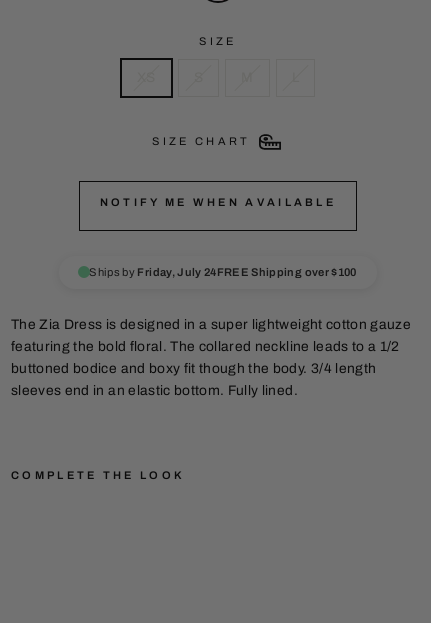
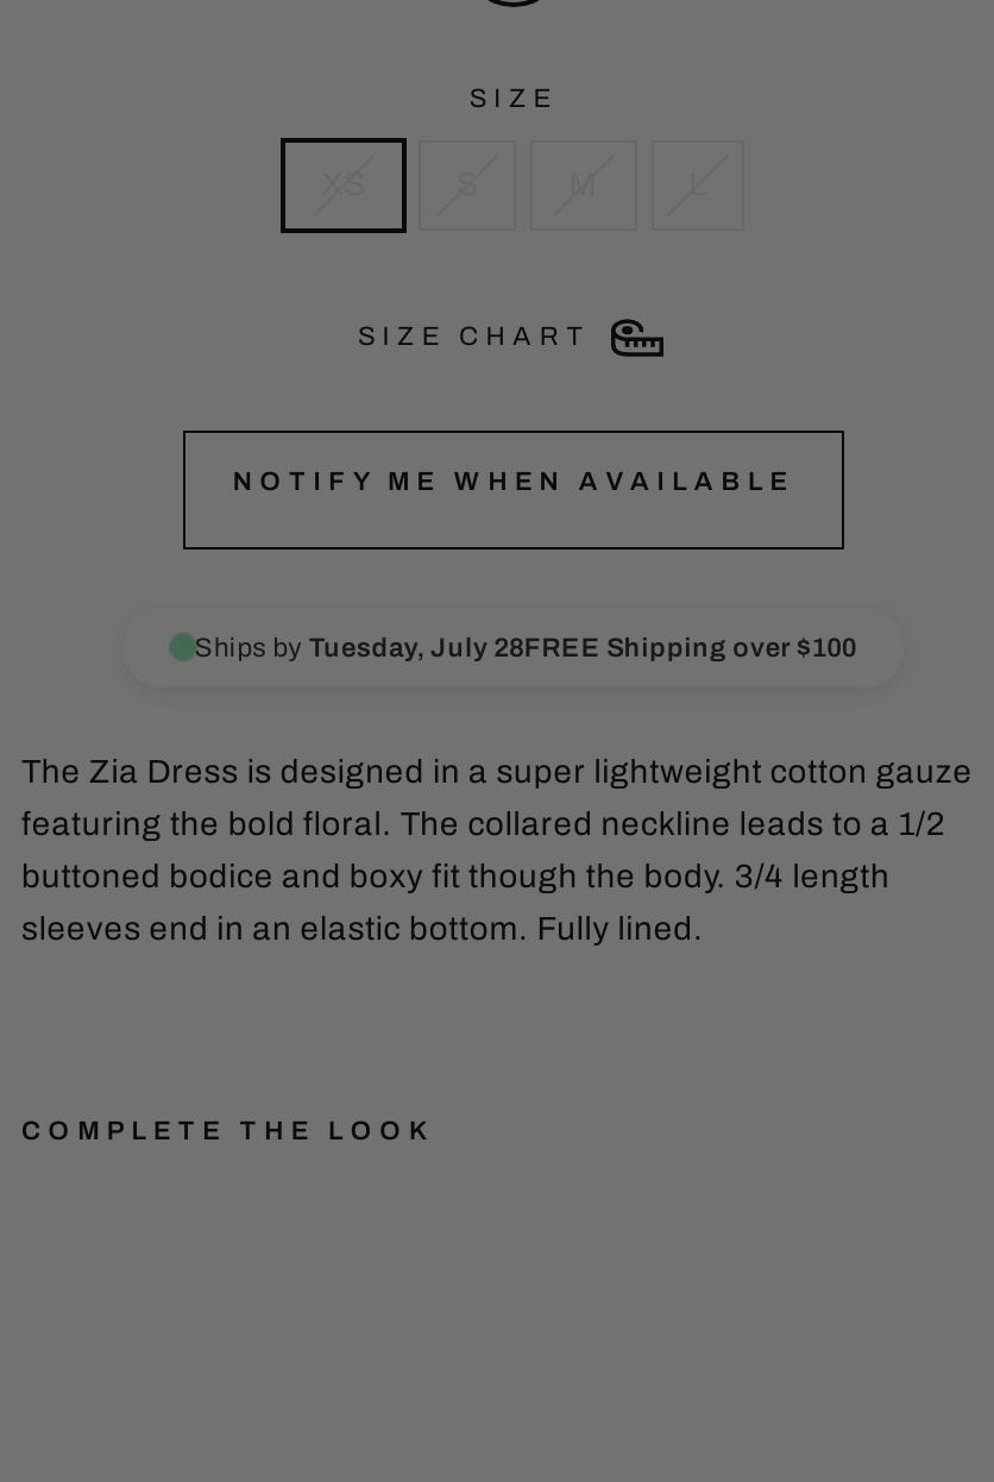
- Ships by Friday, July 24FREE Shipping over $100
+ Ships by Tuesday, July 28FREE Shipping over $100
